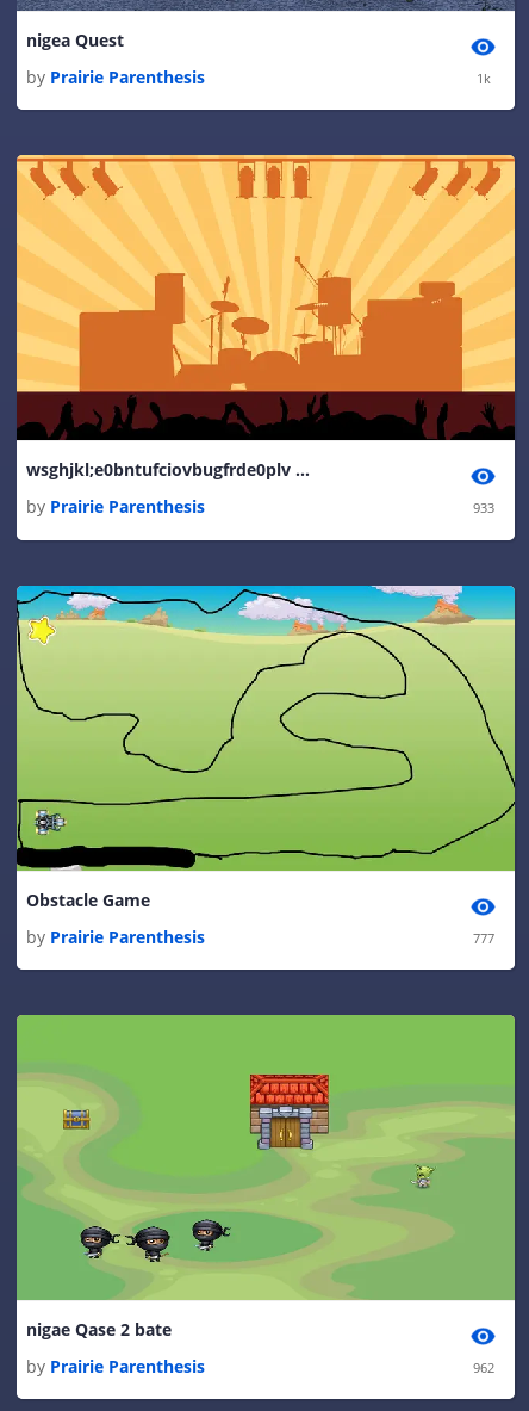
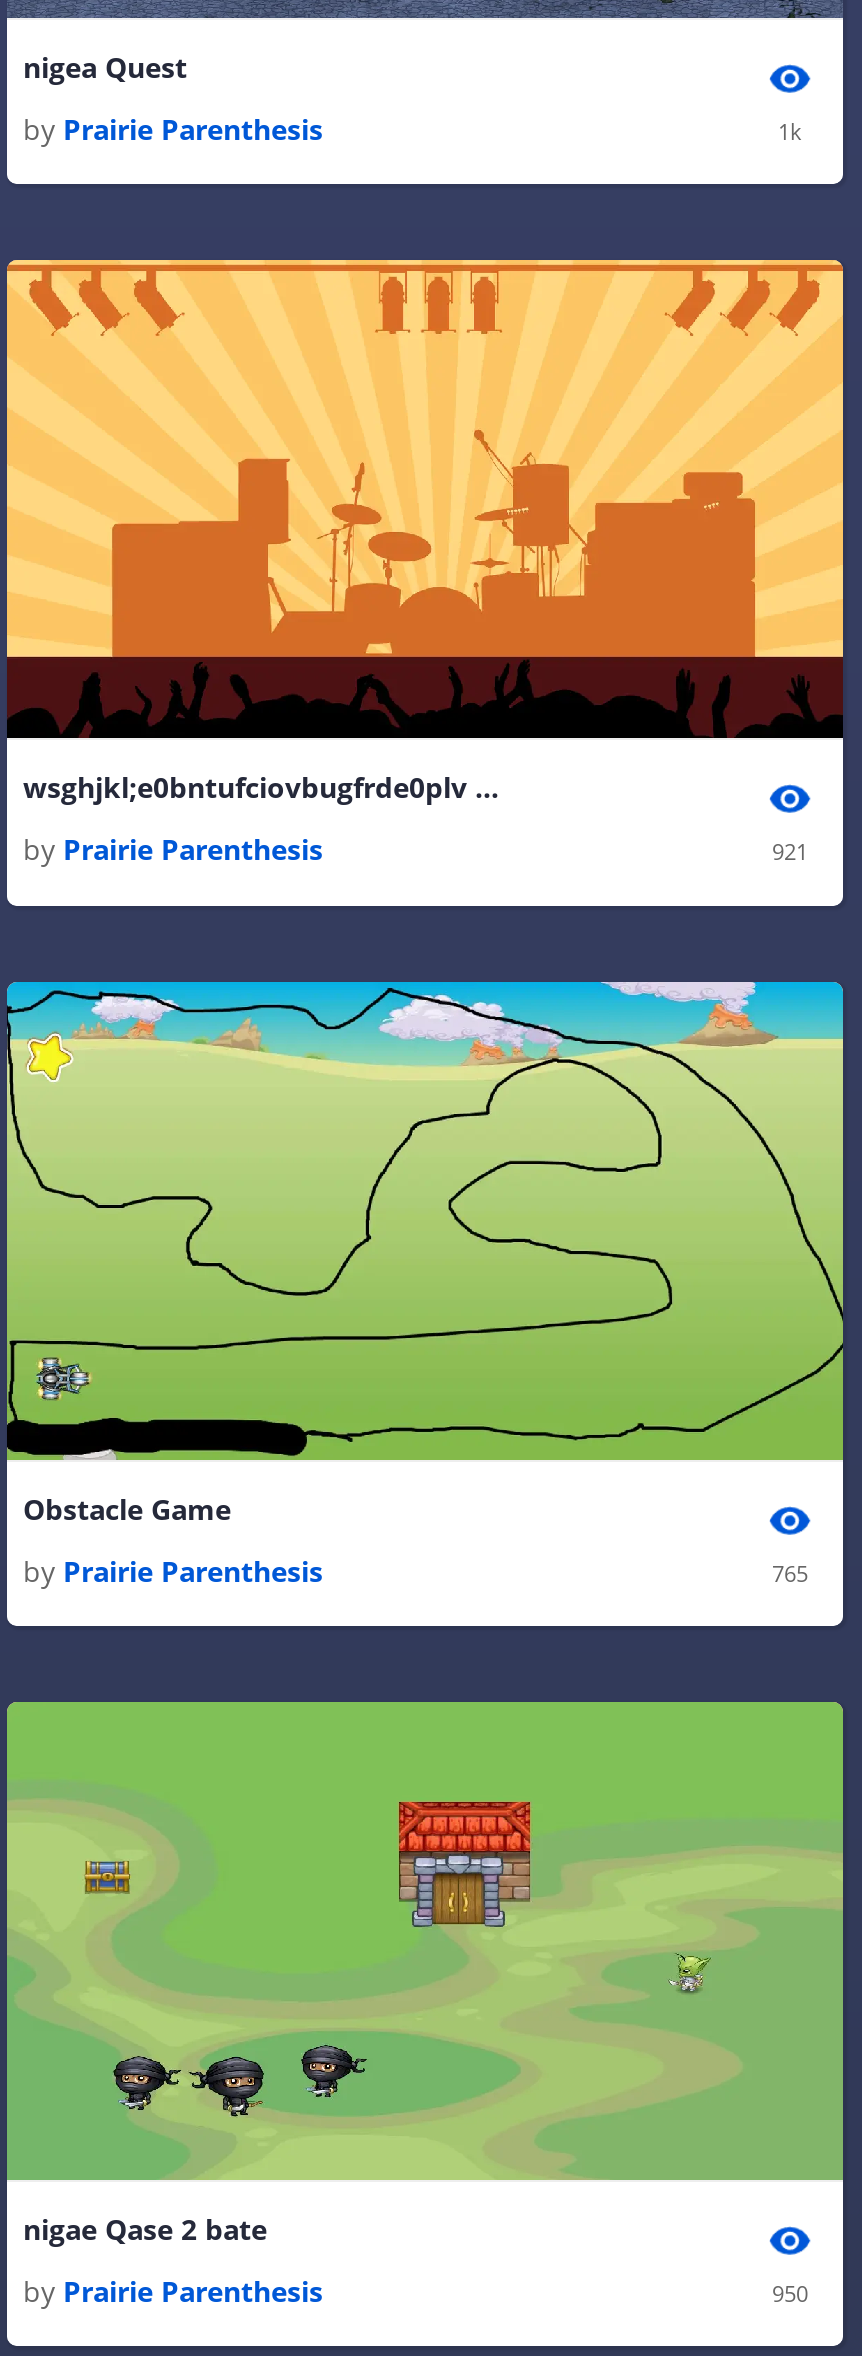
- 933
+ 921

- 777
+ 765

- 962
+ 950
